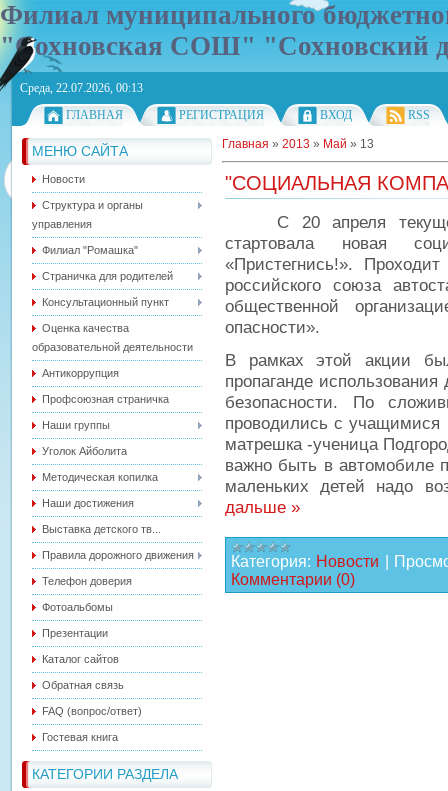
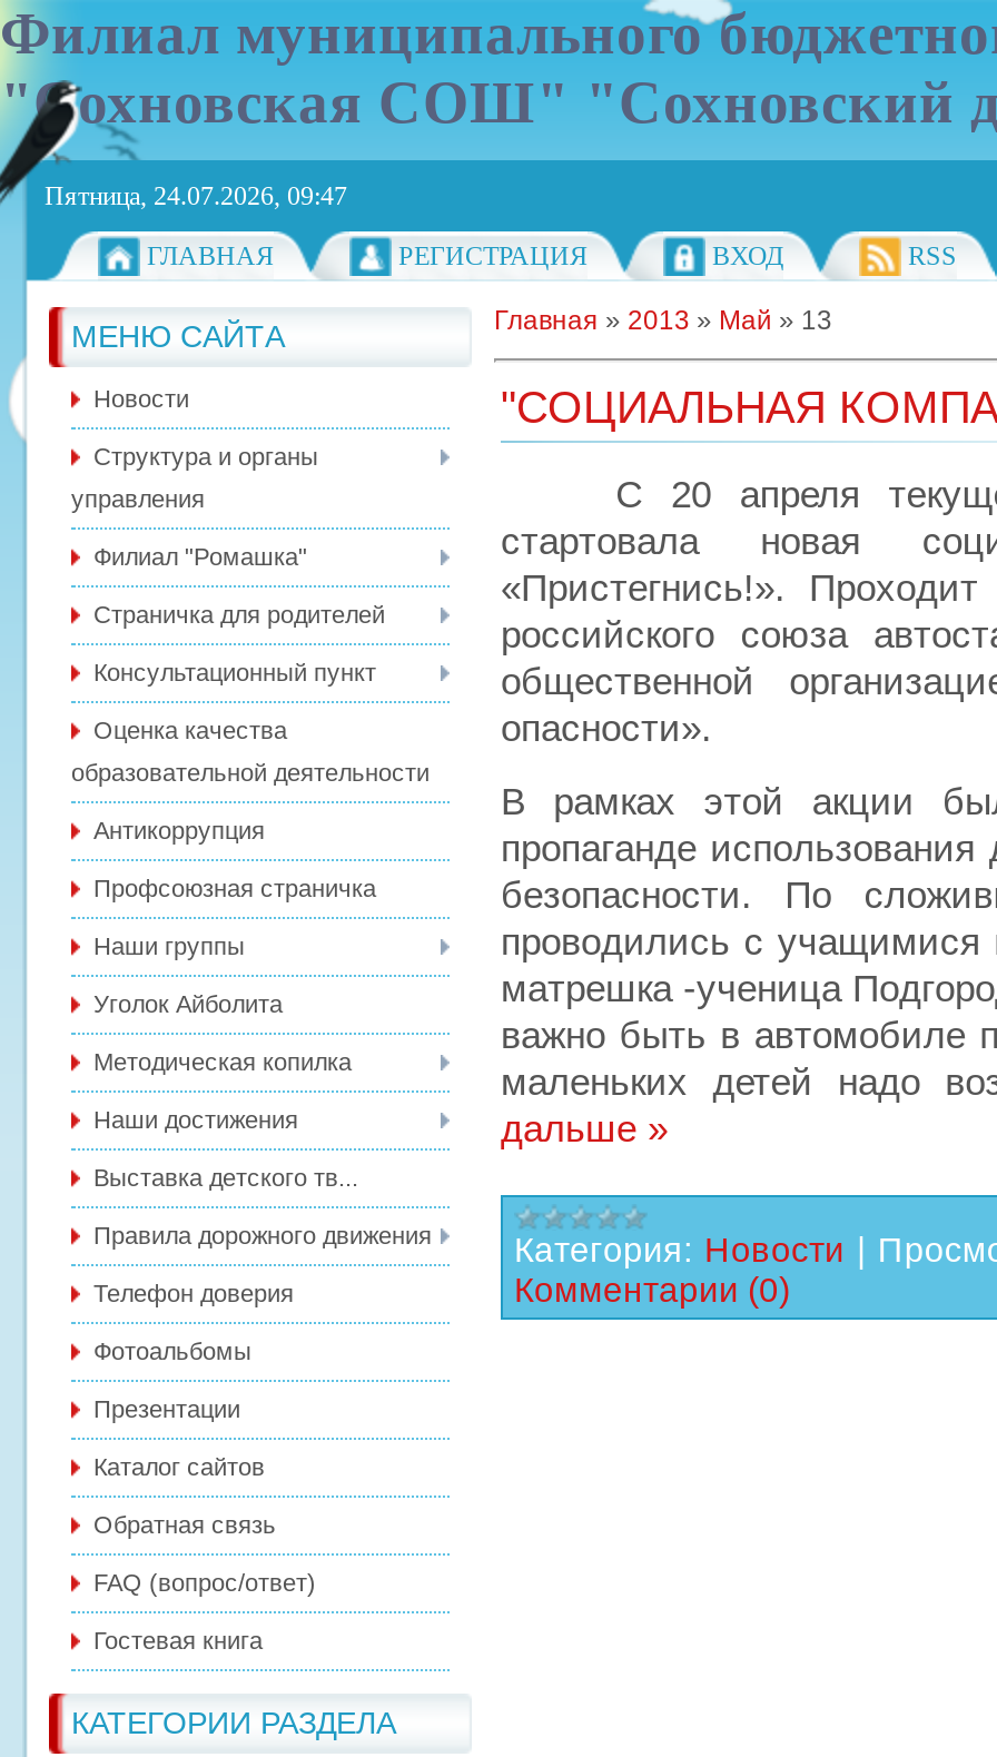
- Среда, 22.07.2026, 00:13
+ Пятница, 24.07.2026, 09:47
